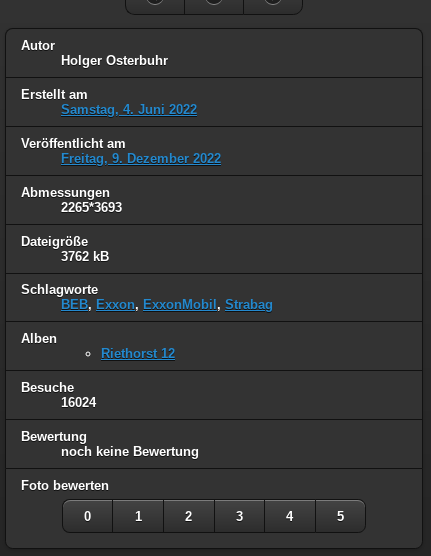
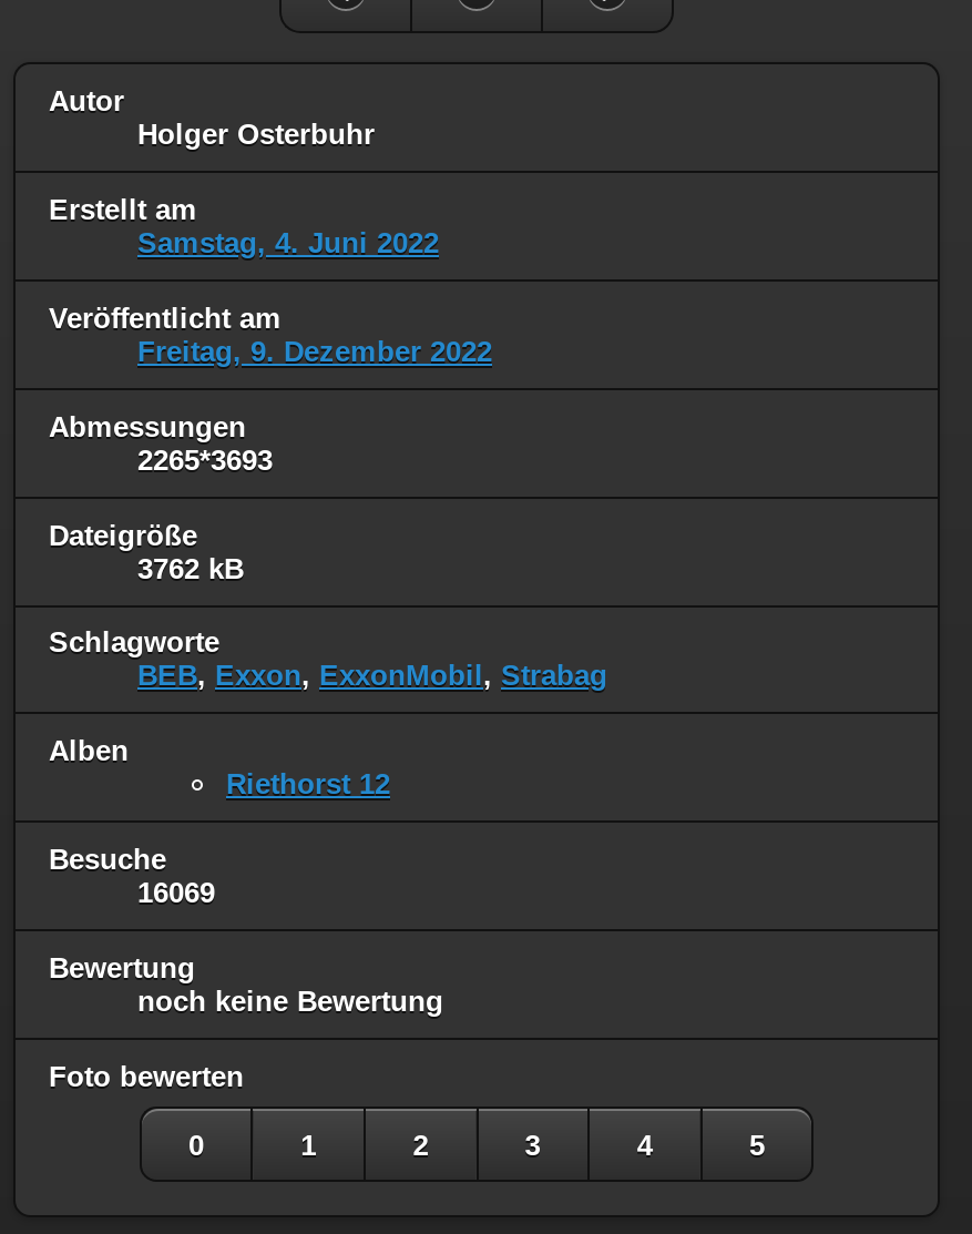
- 16024
+ 16069
